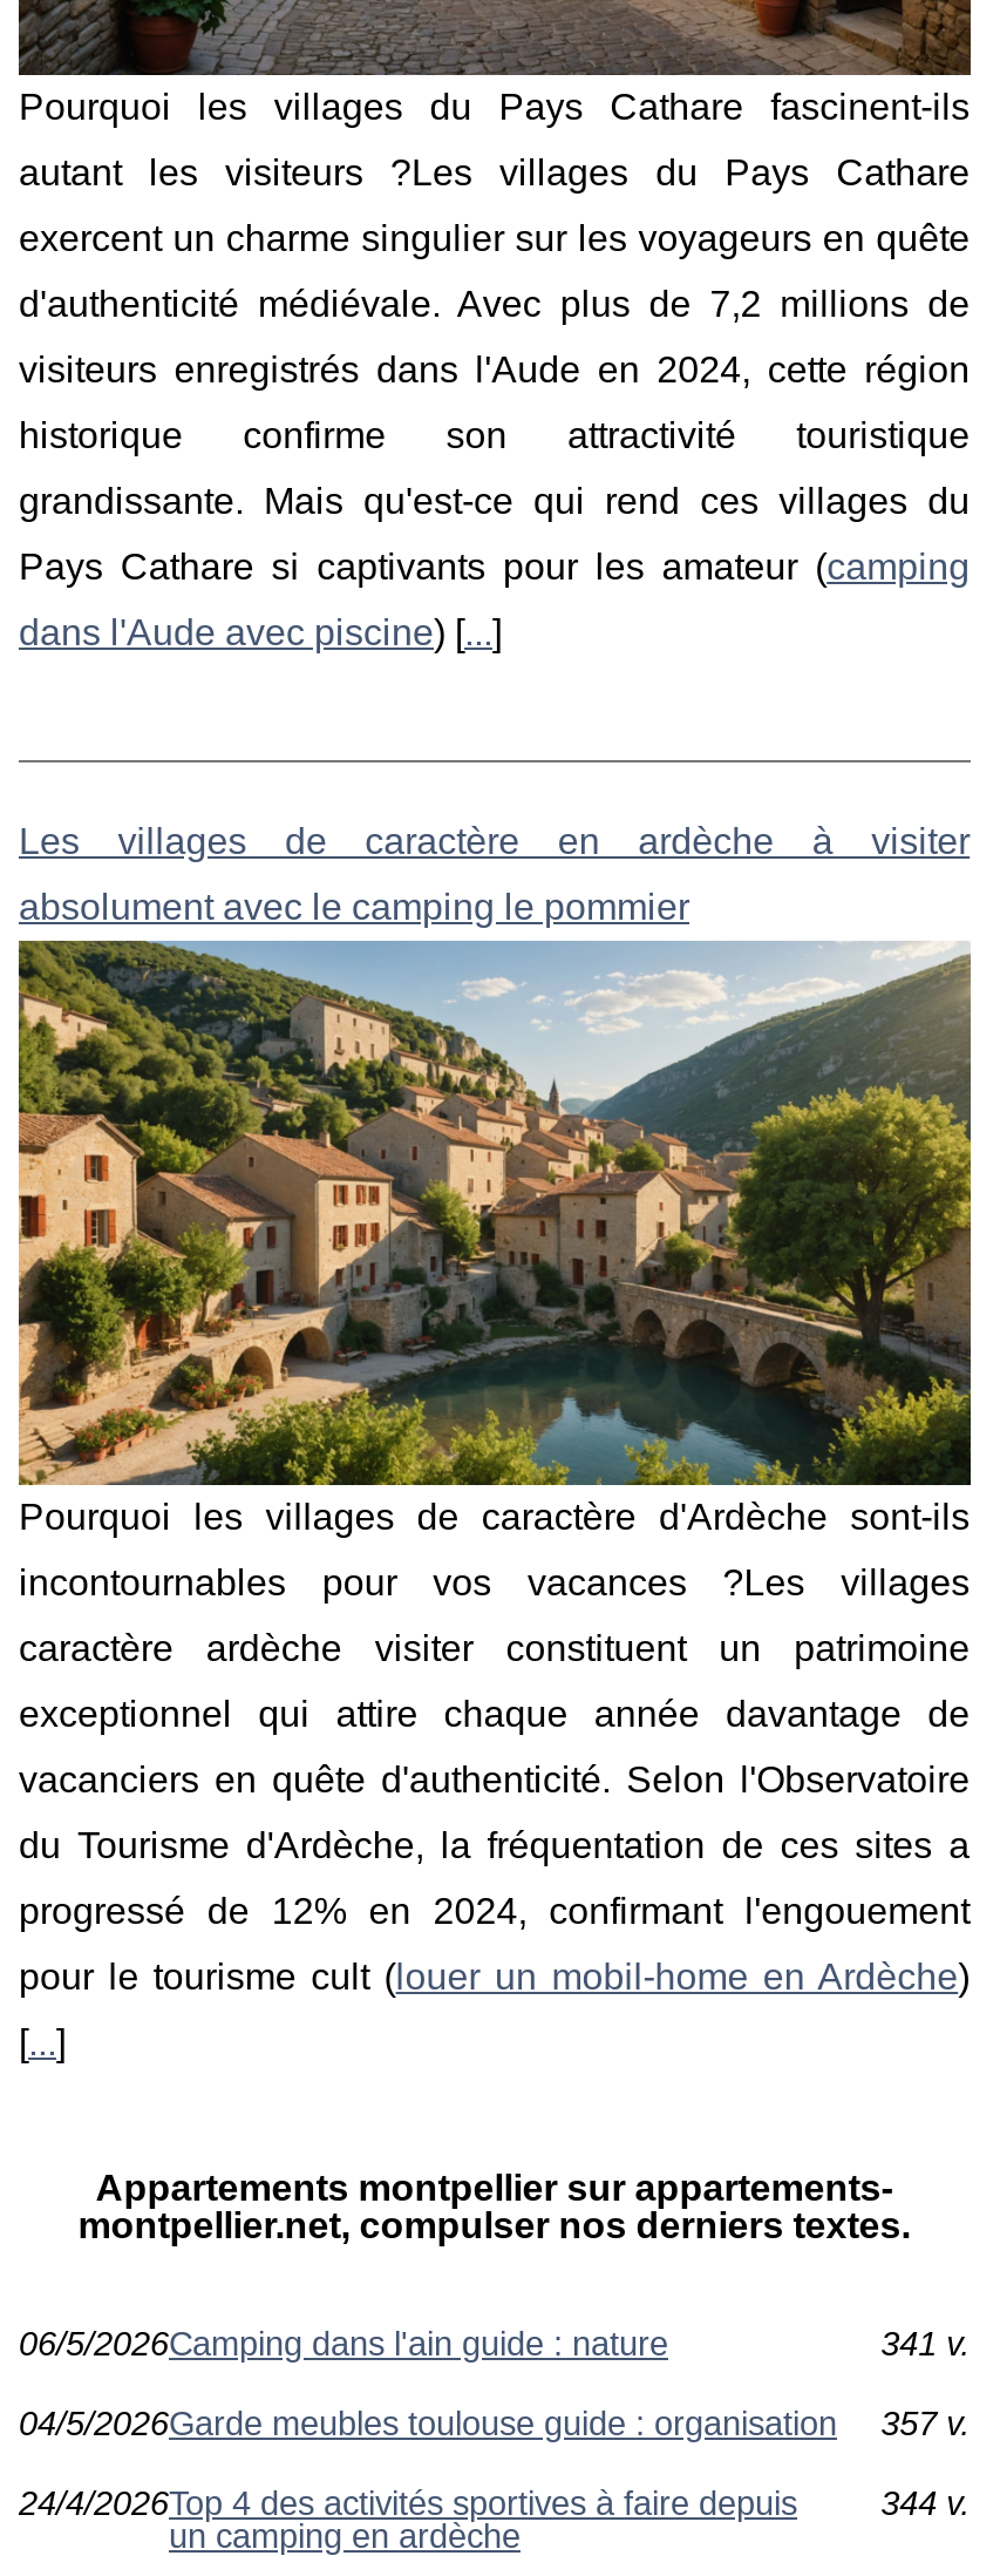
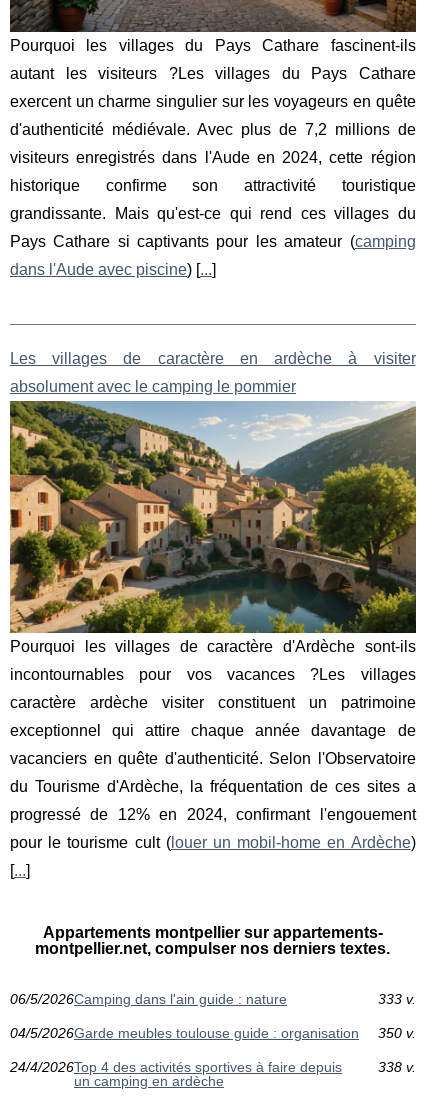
- 341 v.
+ 333 v.

- 04/5/2026Garde meubles toulouse guide : organisation 357 v.
+ 04/5/2026Garde meubles toulouse guide : organisation 350 v.

- 344 v.
+ 338 v.
